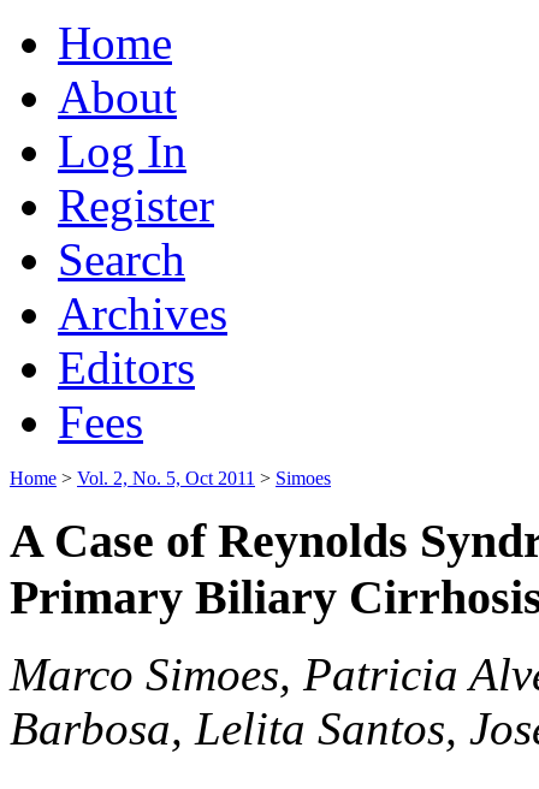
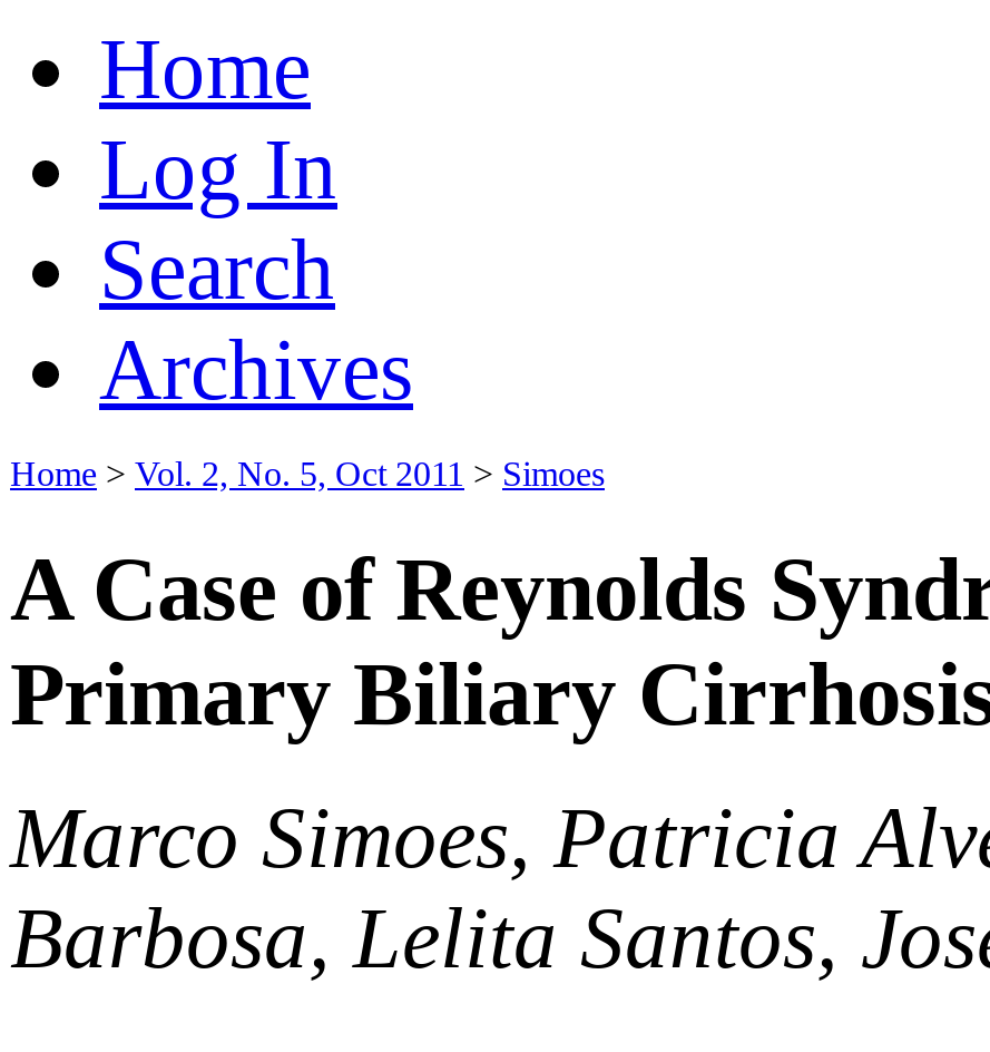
- About

- Register

- Editors
- Fees
